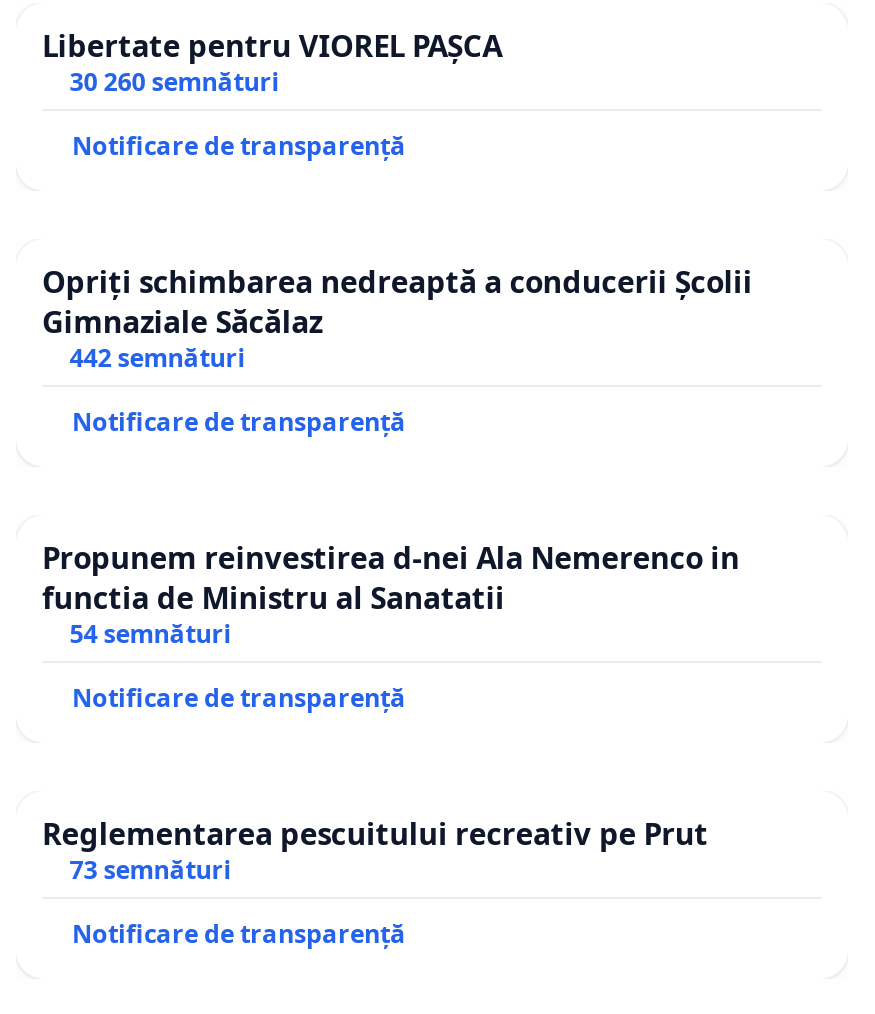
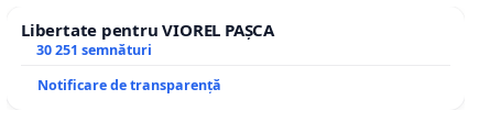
- 30 260 semnături
- Notificare de transparență
- Opriți schimbarea nedreaptă a conducerii Școlii
- Gimnaziale Săcălaz
- 442 semnături
- Notificare de transparență
- Propunem reinvestirea d-nei Ala Nemerenco in
- functia de Ministru al Sanatatii
- 54 semnături
- Notificare de transparență
- Reglementarea pescuitului recreativ pe Prut
- 73 semnături
+ 30 251 semnături
